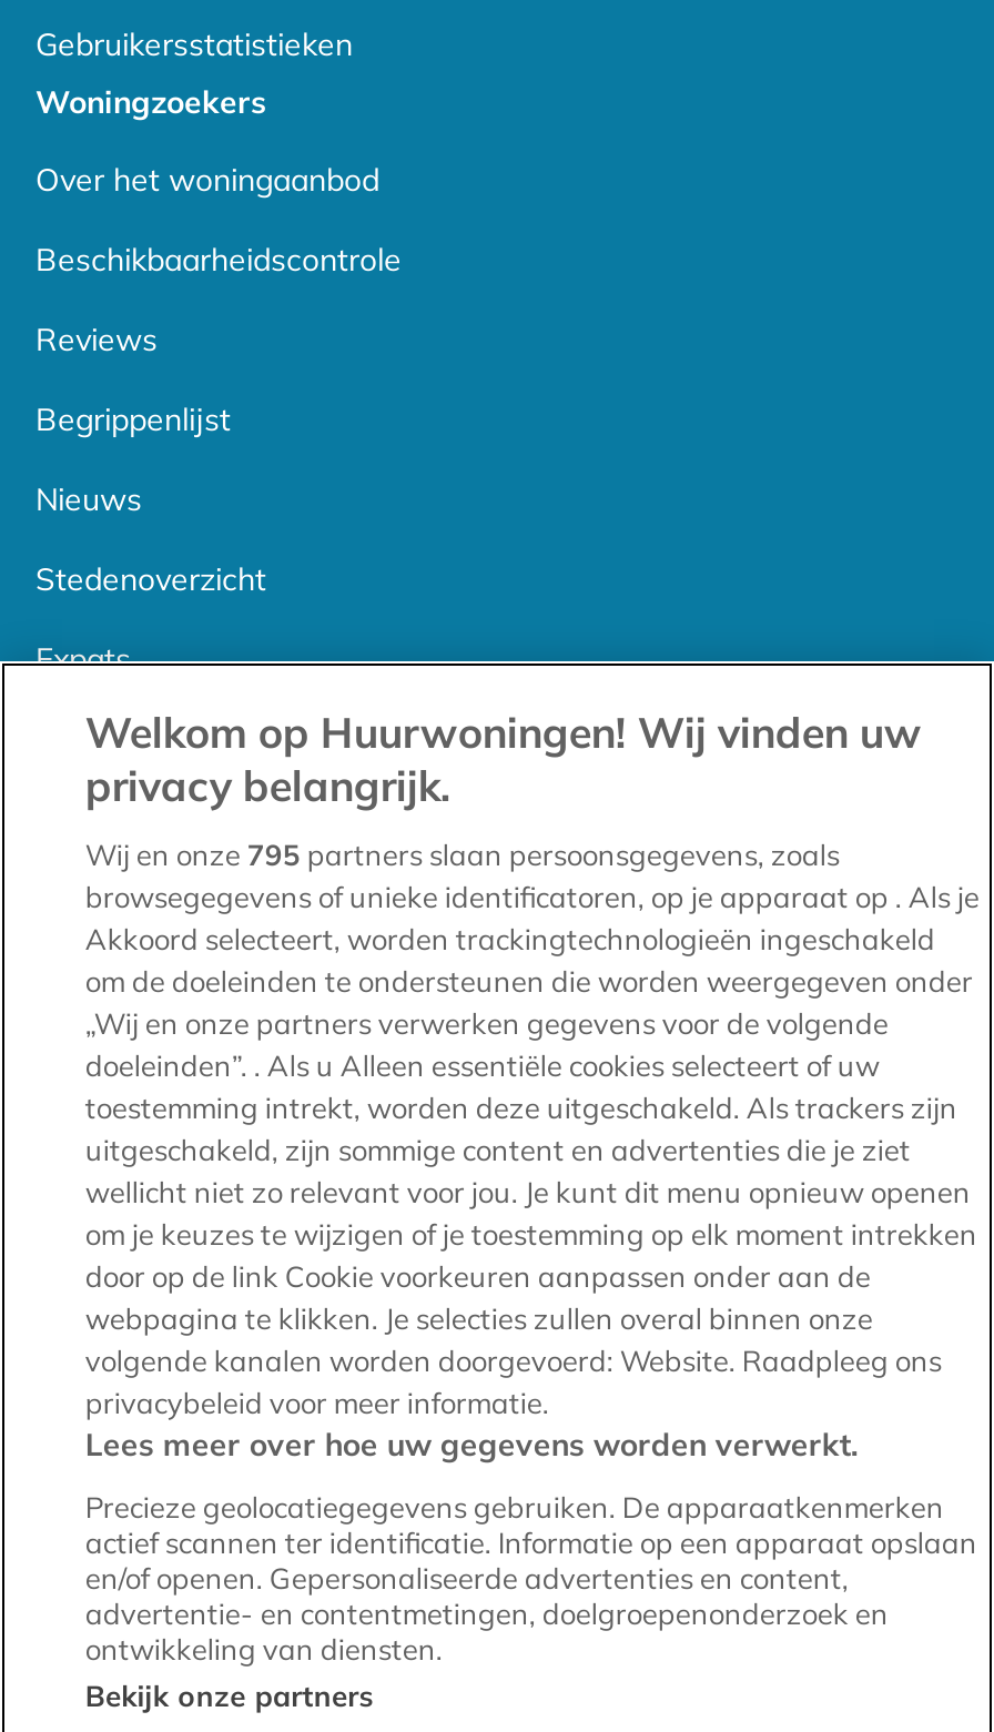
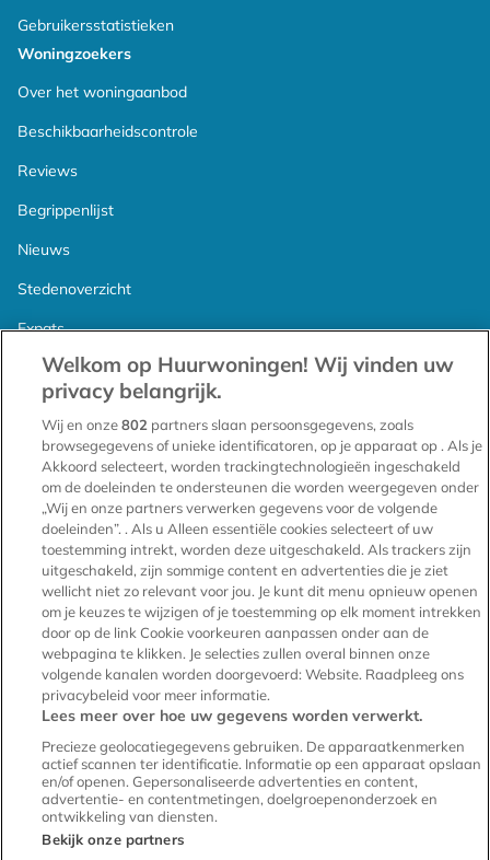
- Wij en onze 795 partners slaan persoonsgegevens, zoals
+ Wij en onze 802 partners slaan persoonsgegevens, zoals
